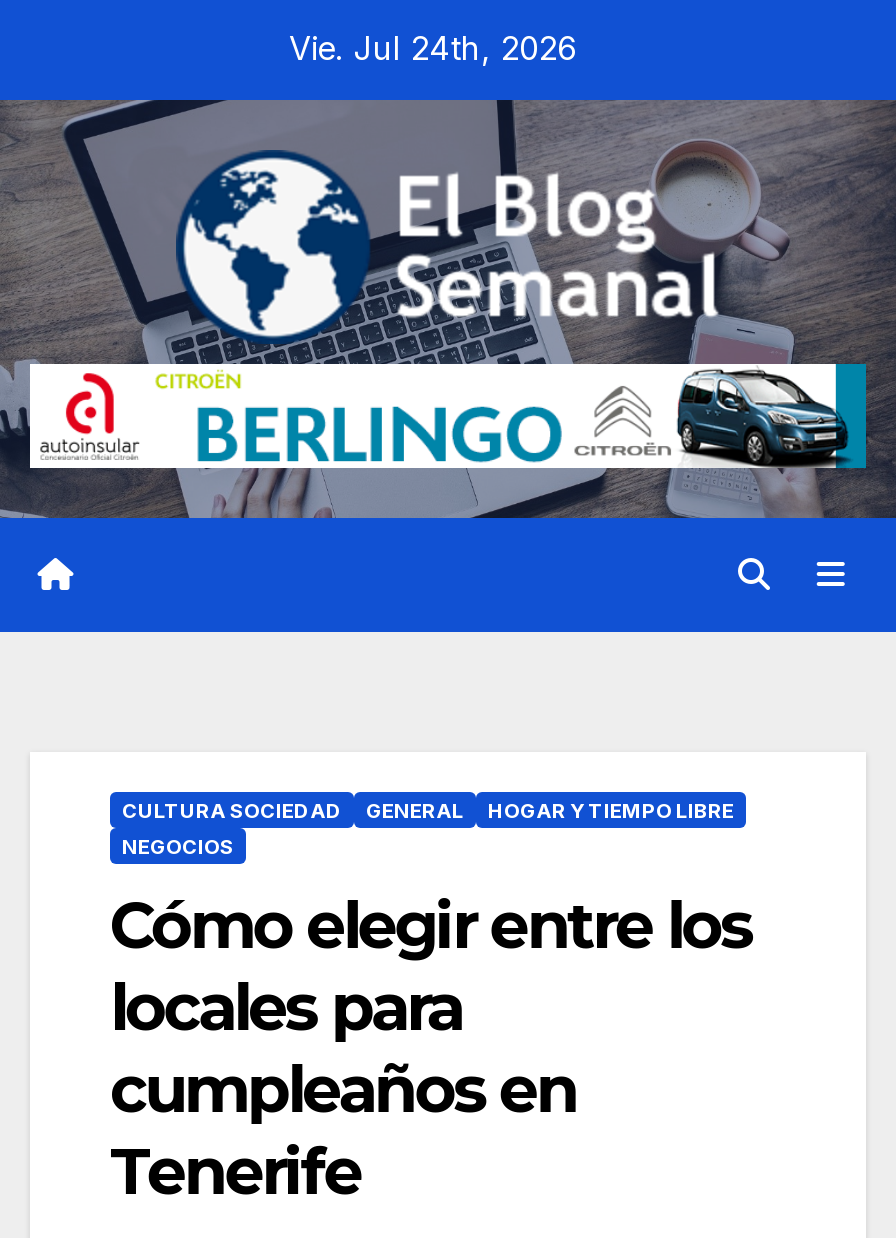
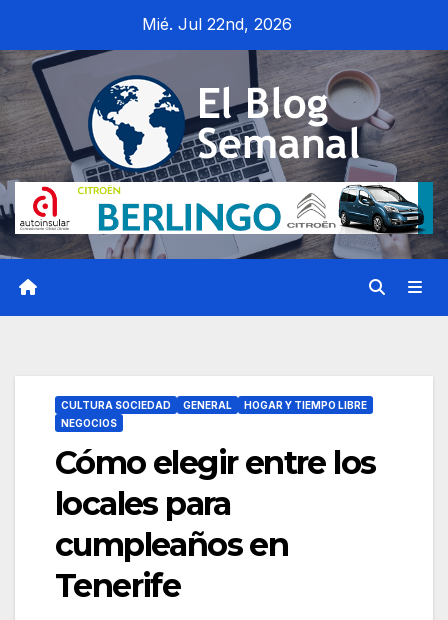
- Vie. Jul 24th, 2026
+ Mié. Jul 22nd, 2026
